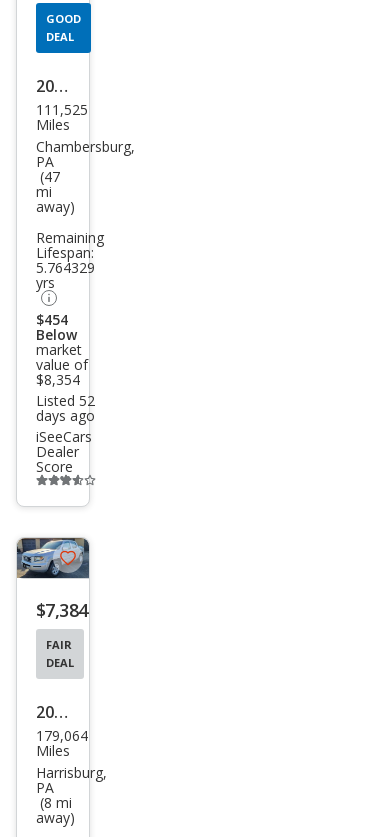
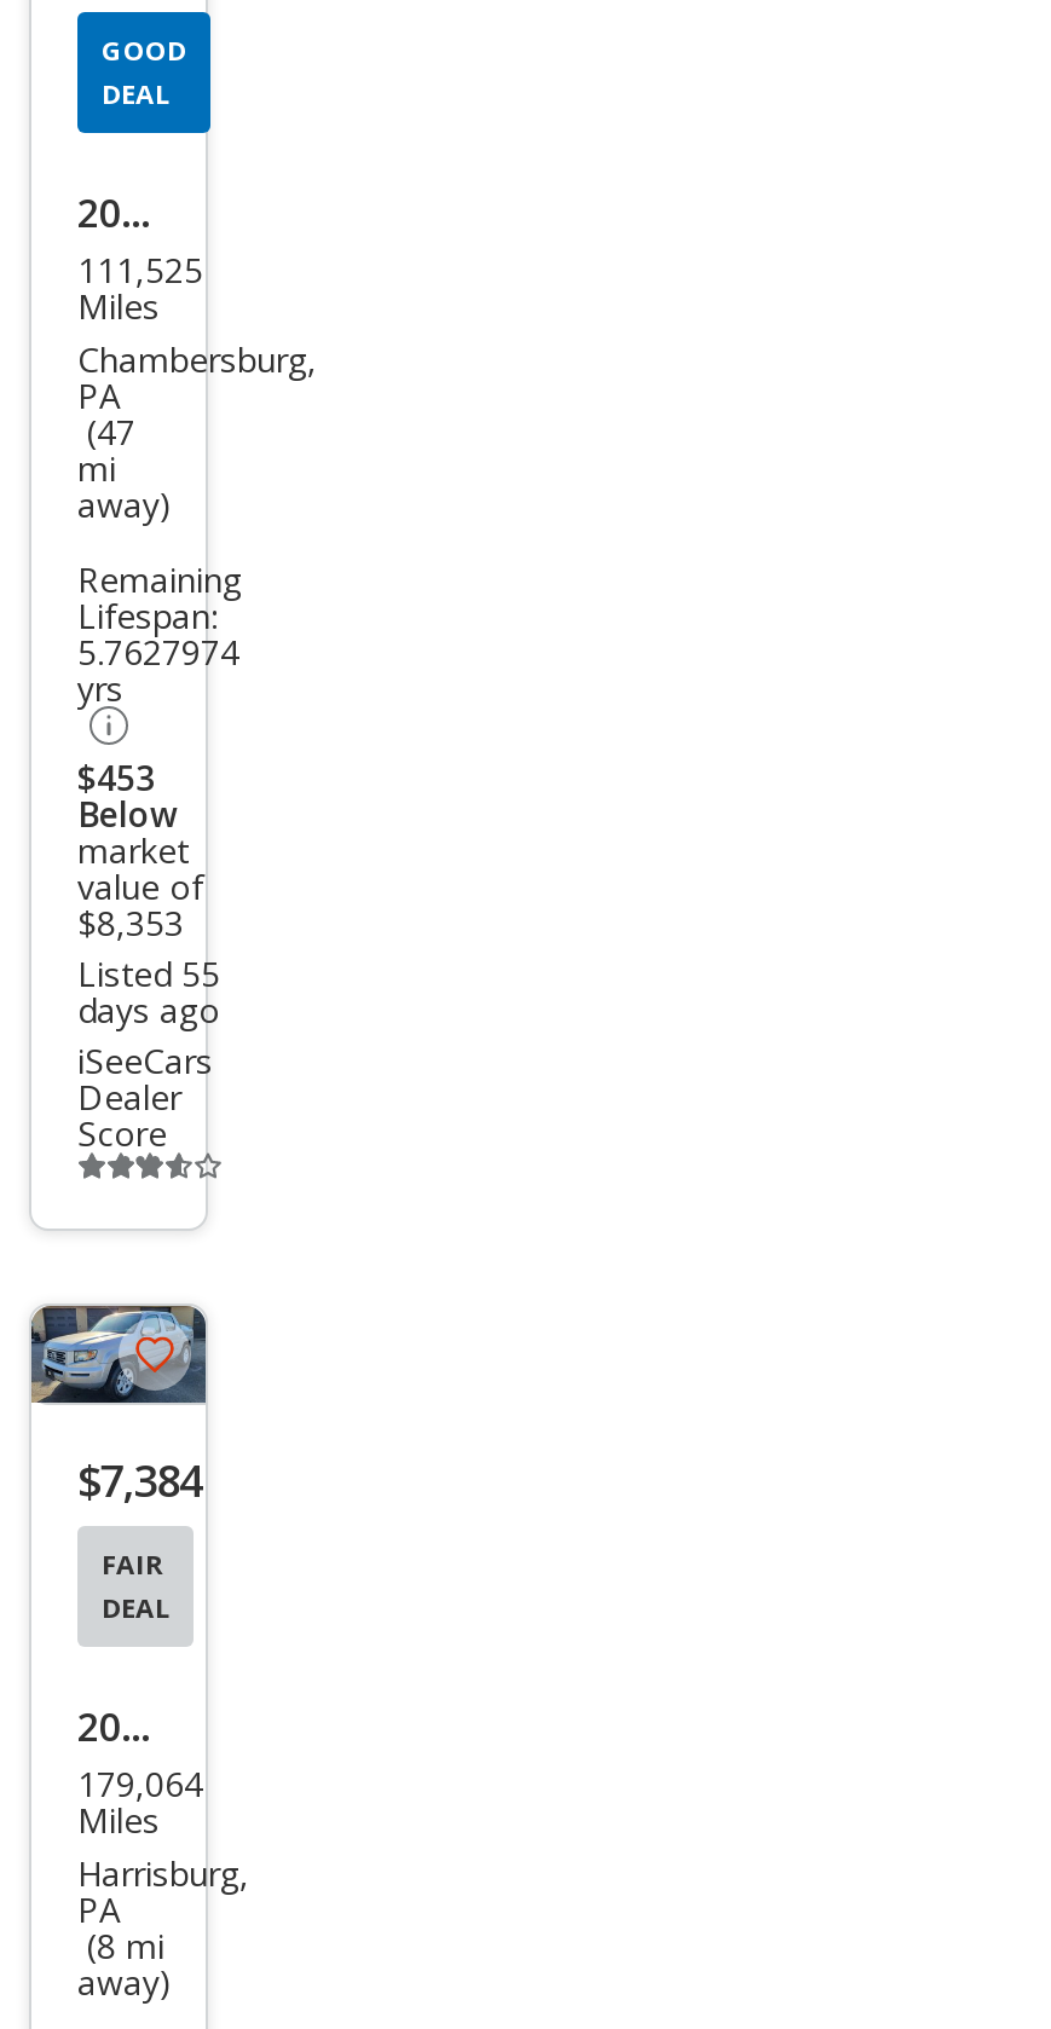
- 5.764329
+ 5.7627974

- $454
+ $453

- $8,354
+ $8,353

- Listed 52
+ Listed 55
